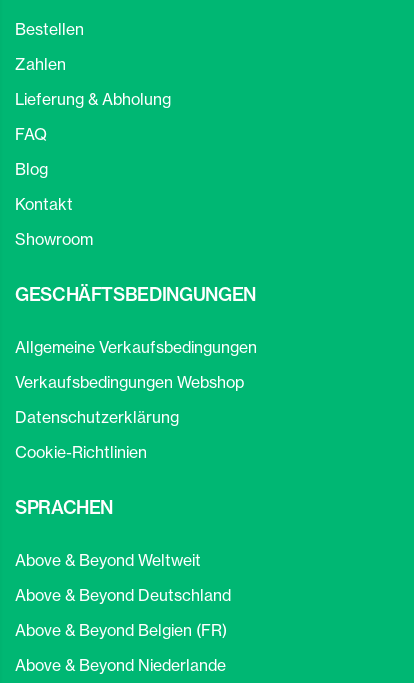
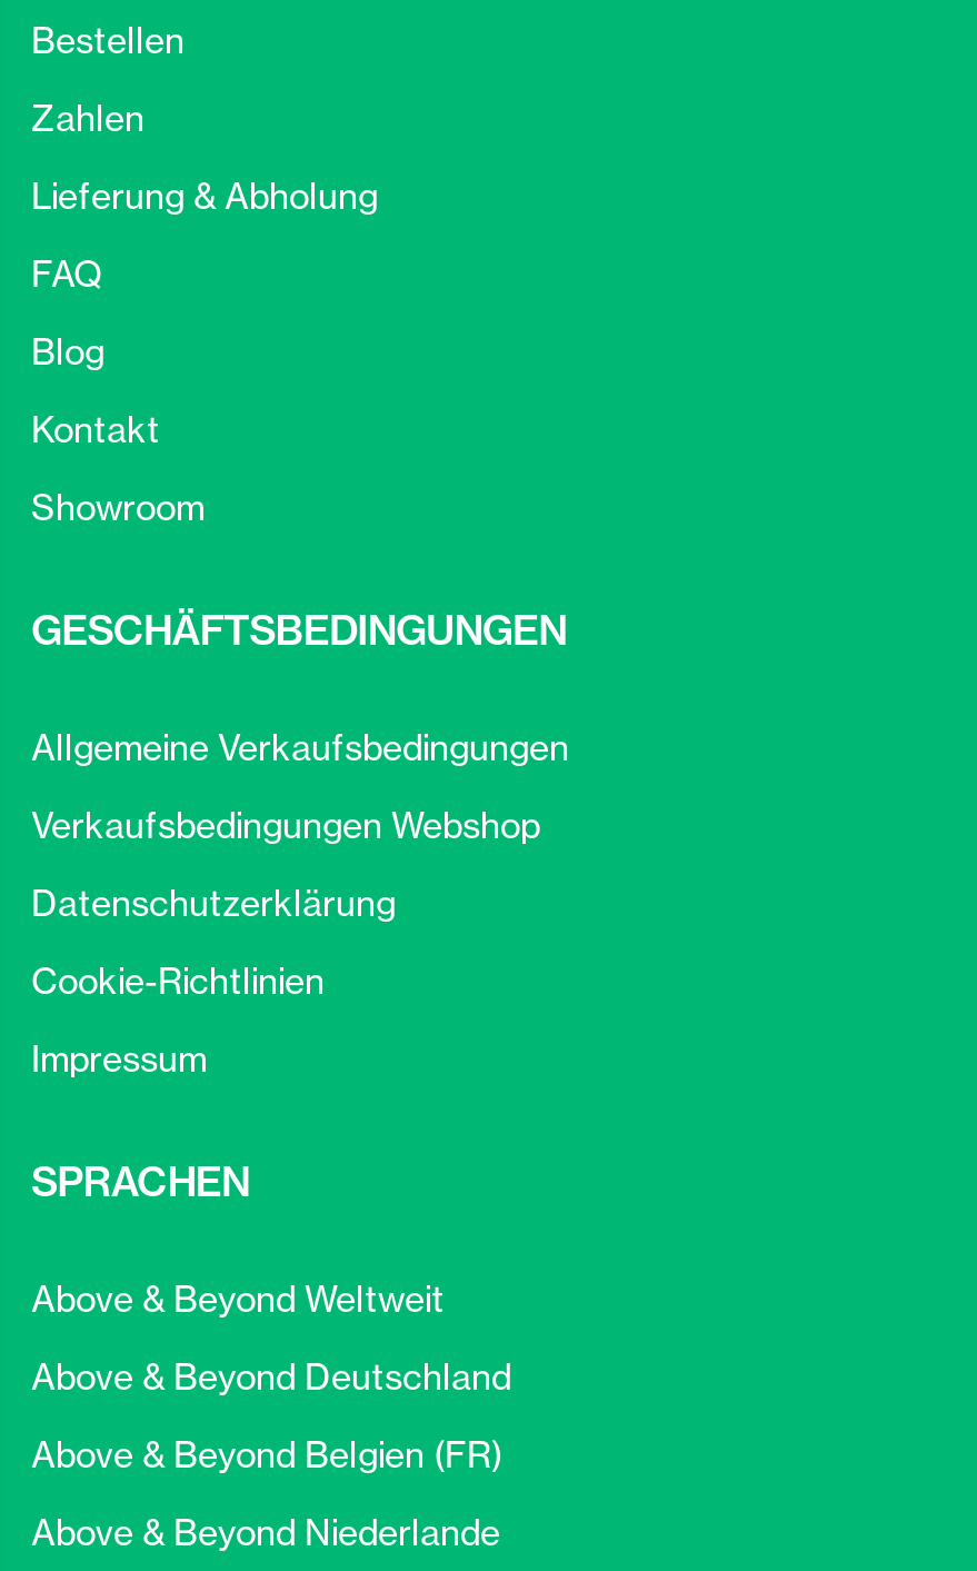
+ Impressum
